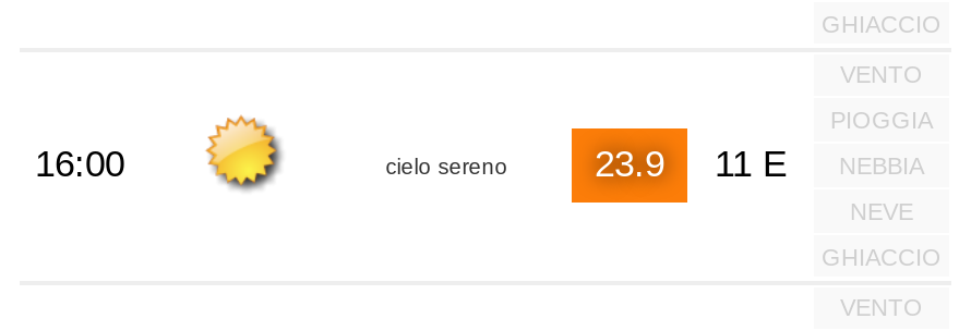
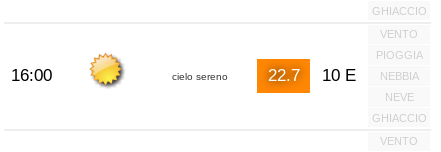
- 23.9
+ 22.7

- 11 E
+ 10 E
